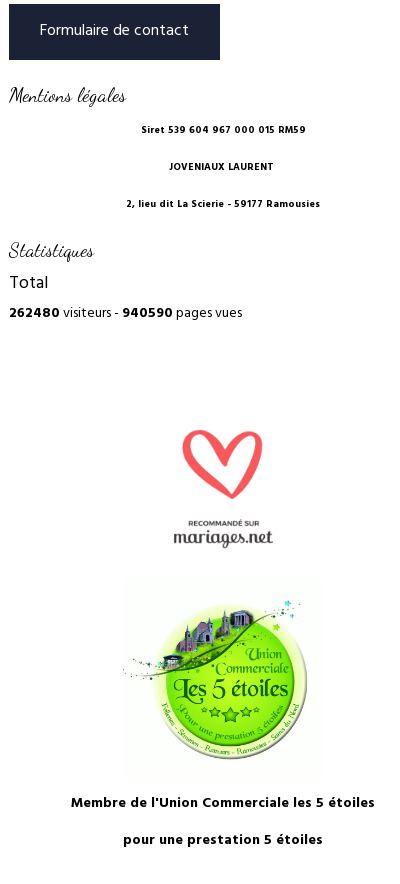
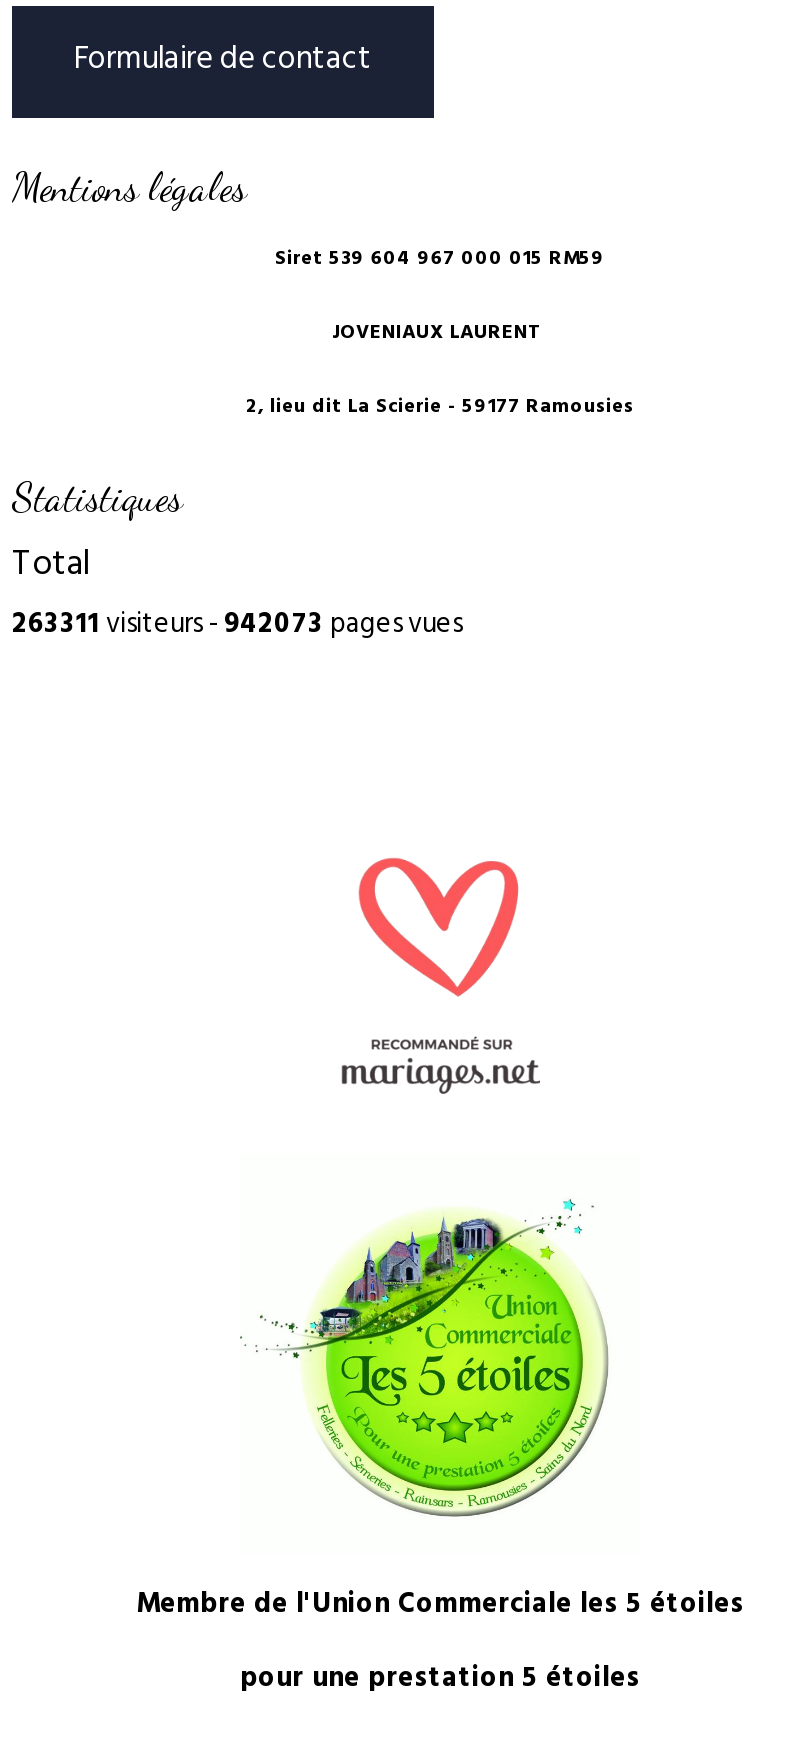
- 262480 visiteurs -940590 pages vues
+ 263311 visiteurs -942073 pages vues
